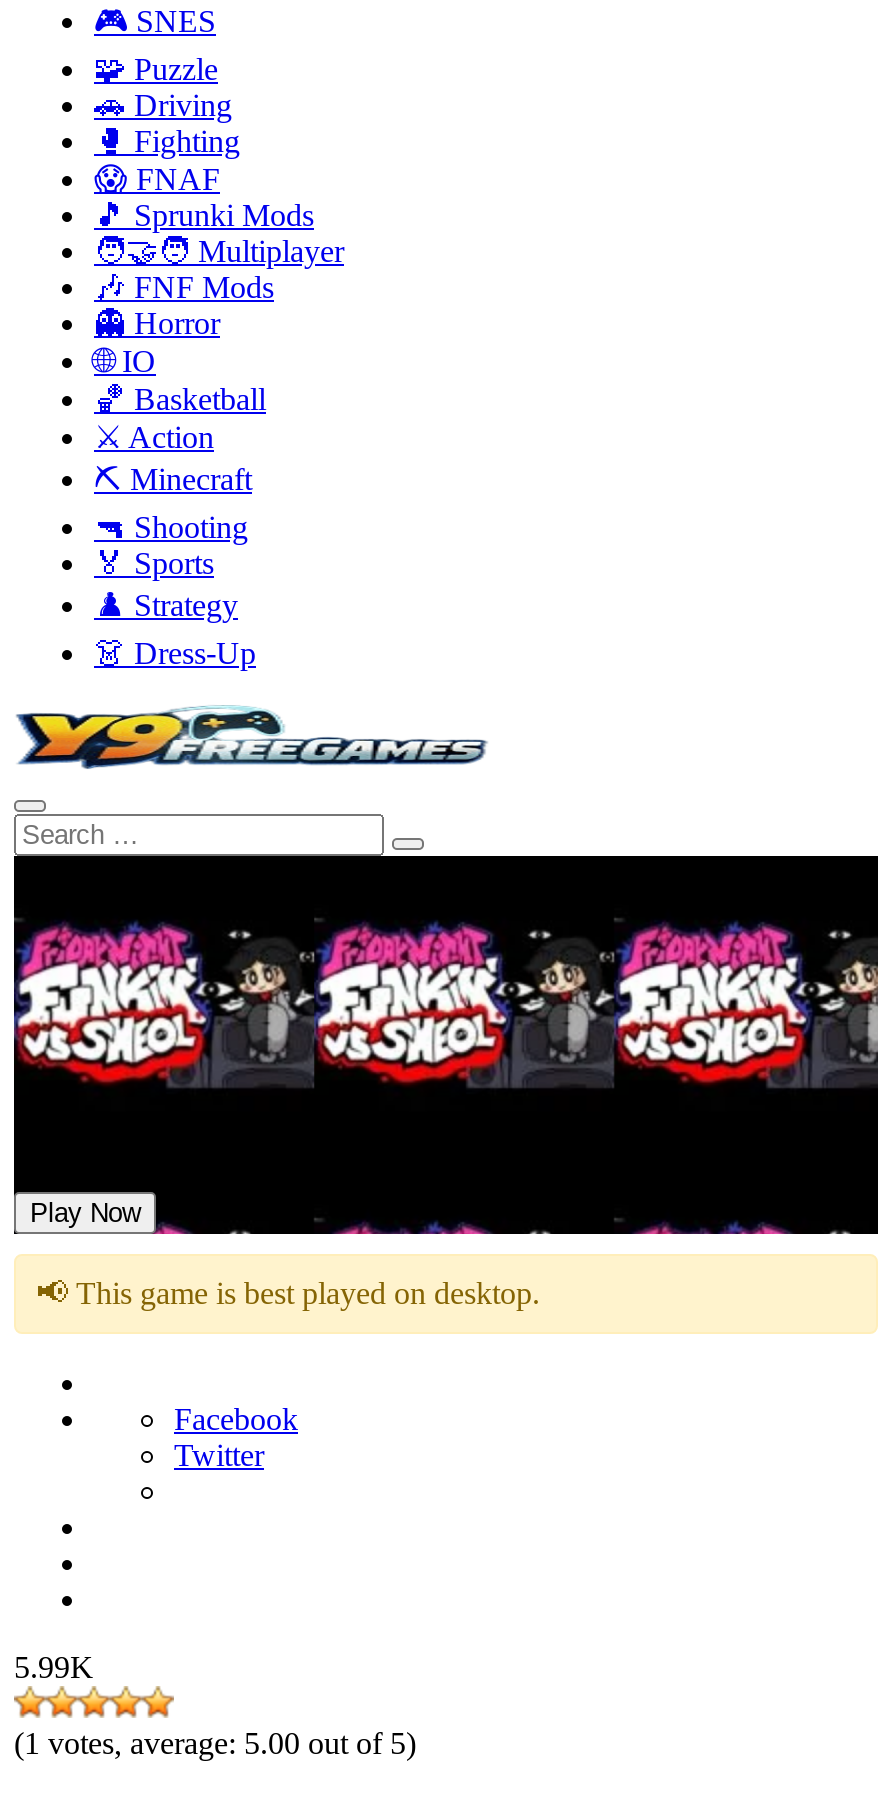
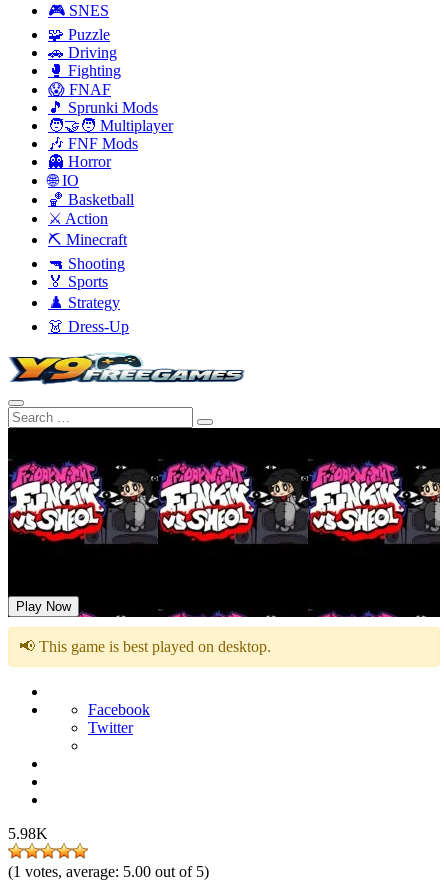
- 5.99K
+ 5.98K
